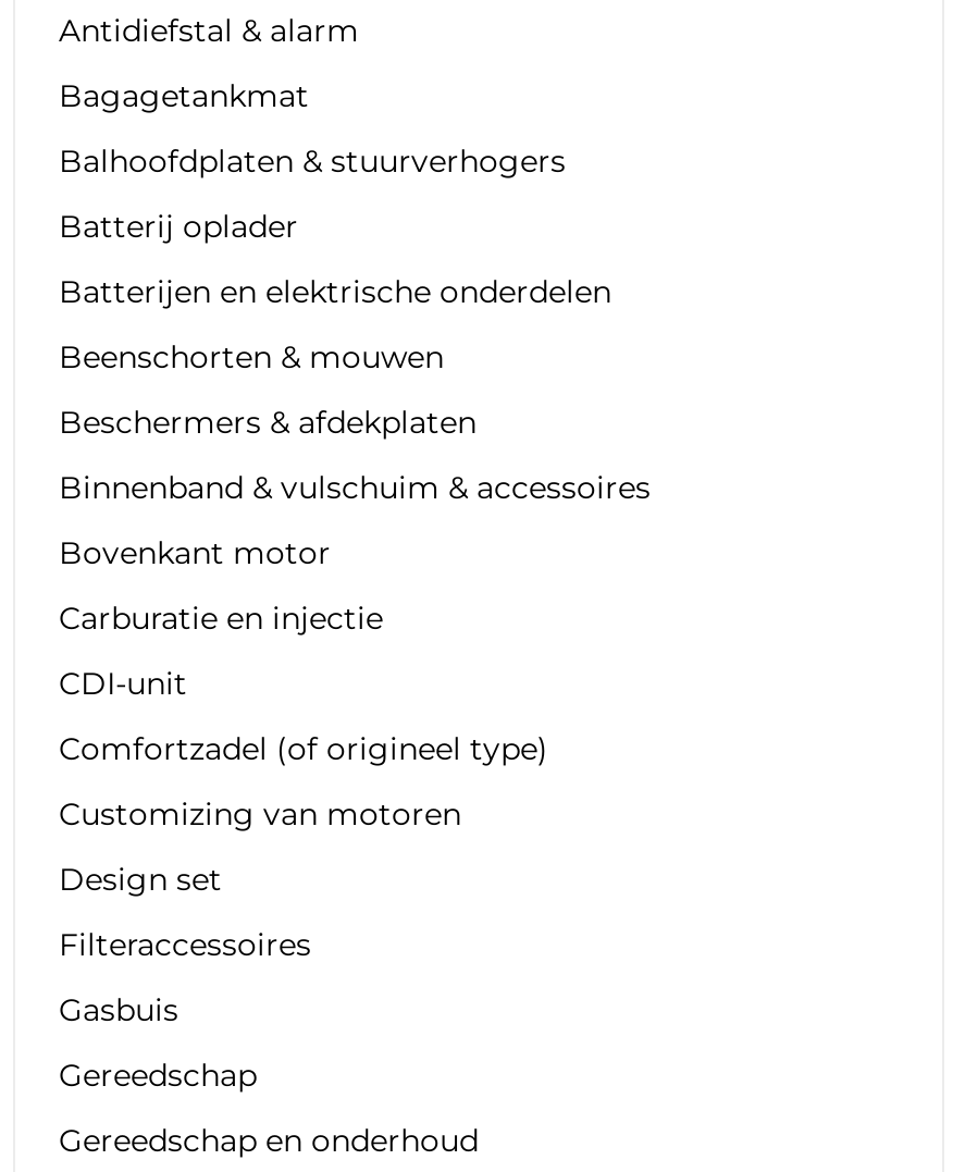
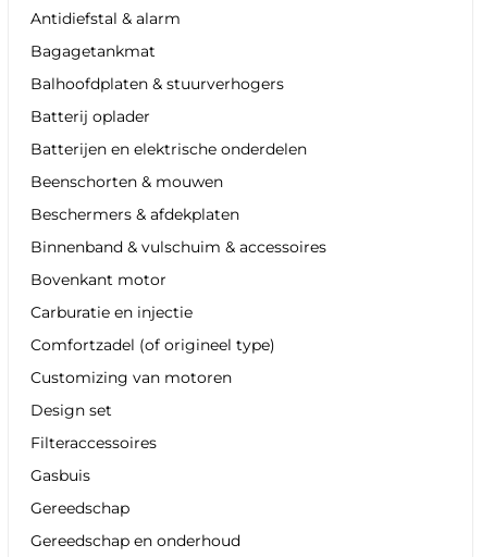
- CDI-unit
